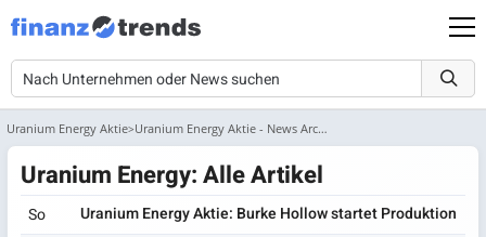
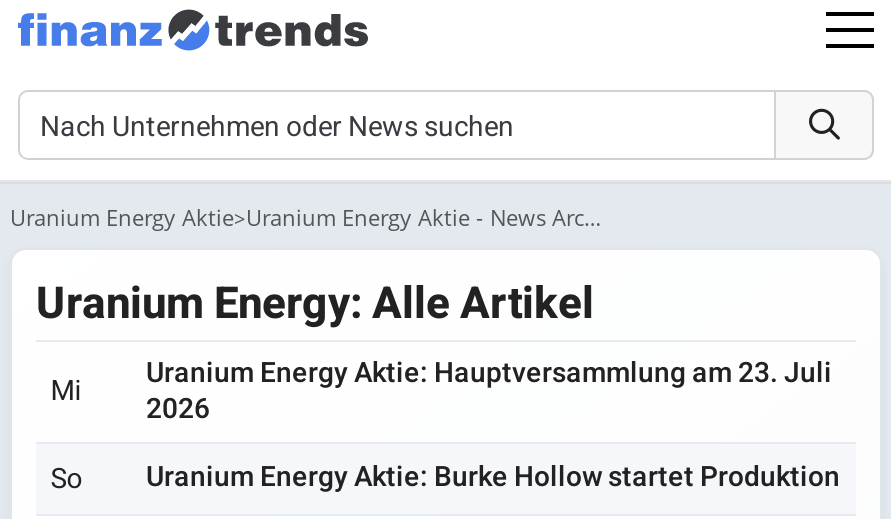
+ Mi
+ Uranium Energy Aktie: Hauptversammlung am 23. Juli
+ 2026
